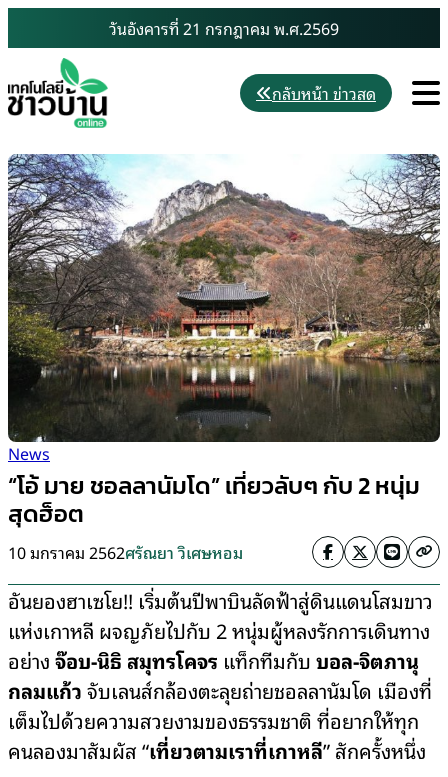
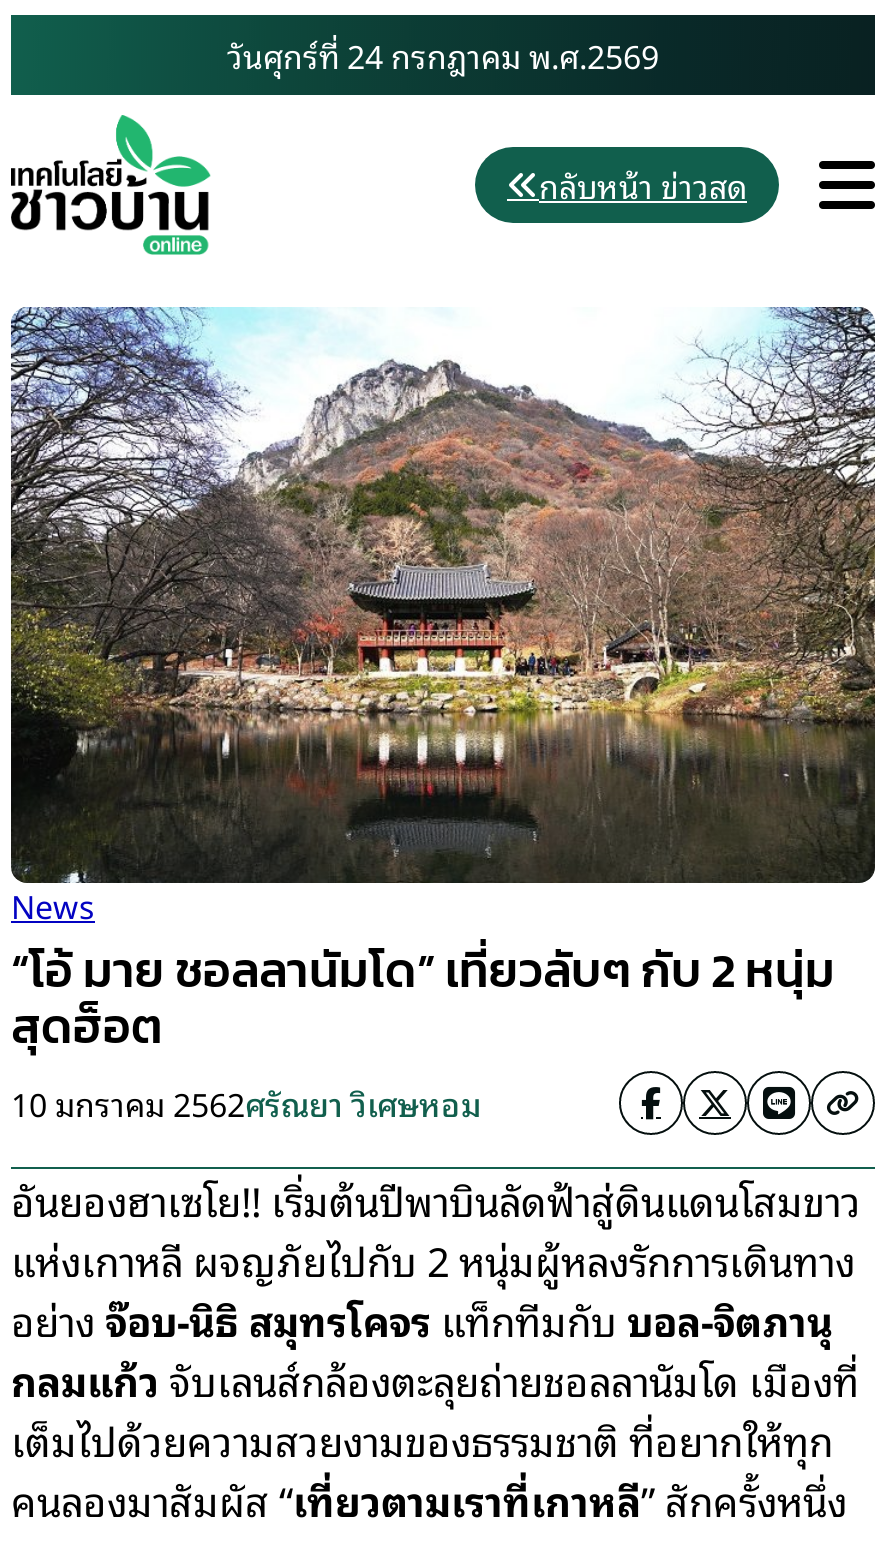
- วันอังคารที่ 21 กรกฎาคม พ.ศ.2569
+ วันศุกร์ที่ 24 กรกฎาคม พ.ศ.2569
